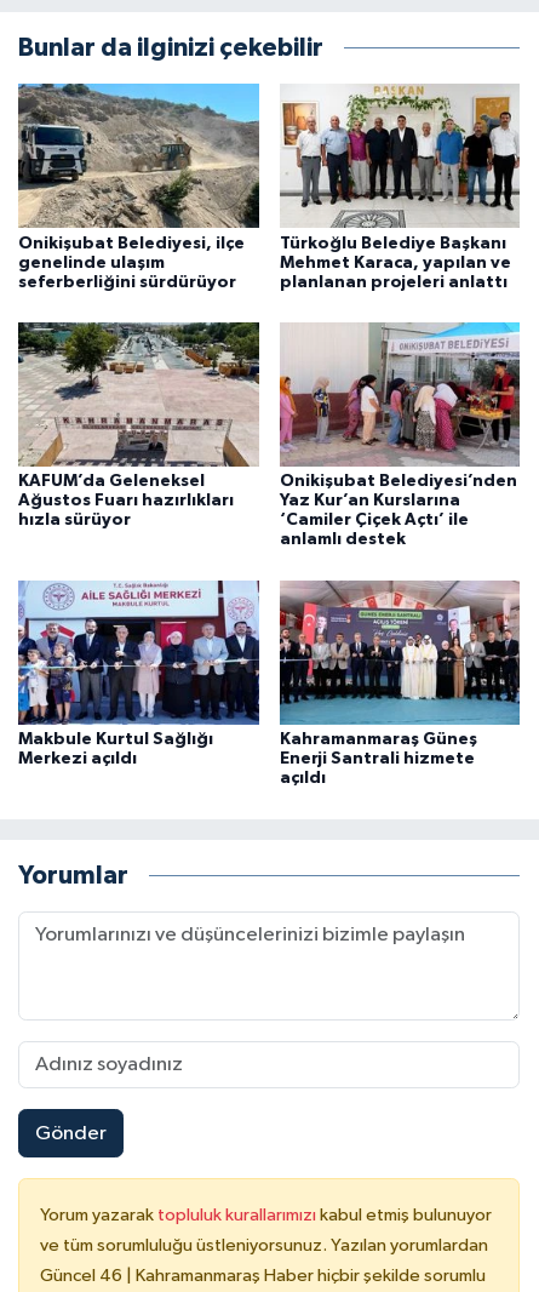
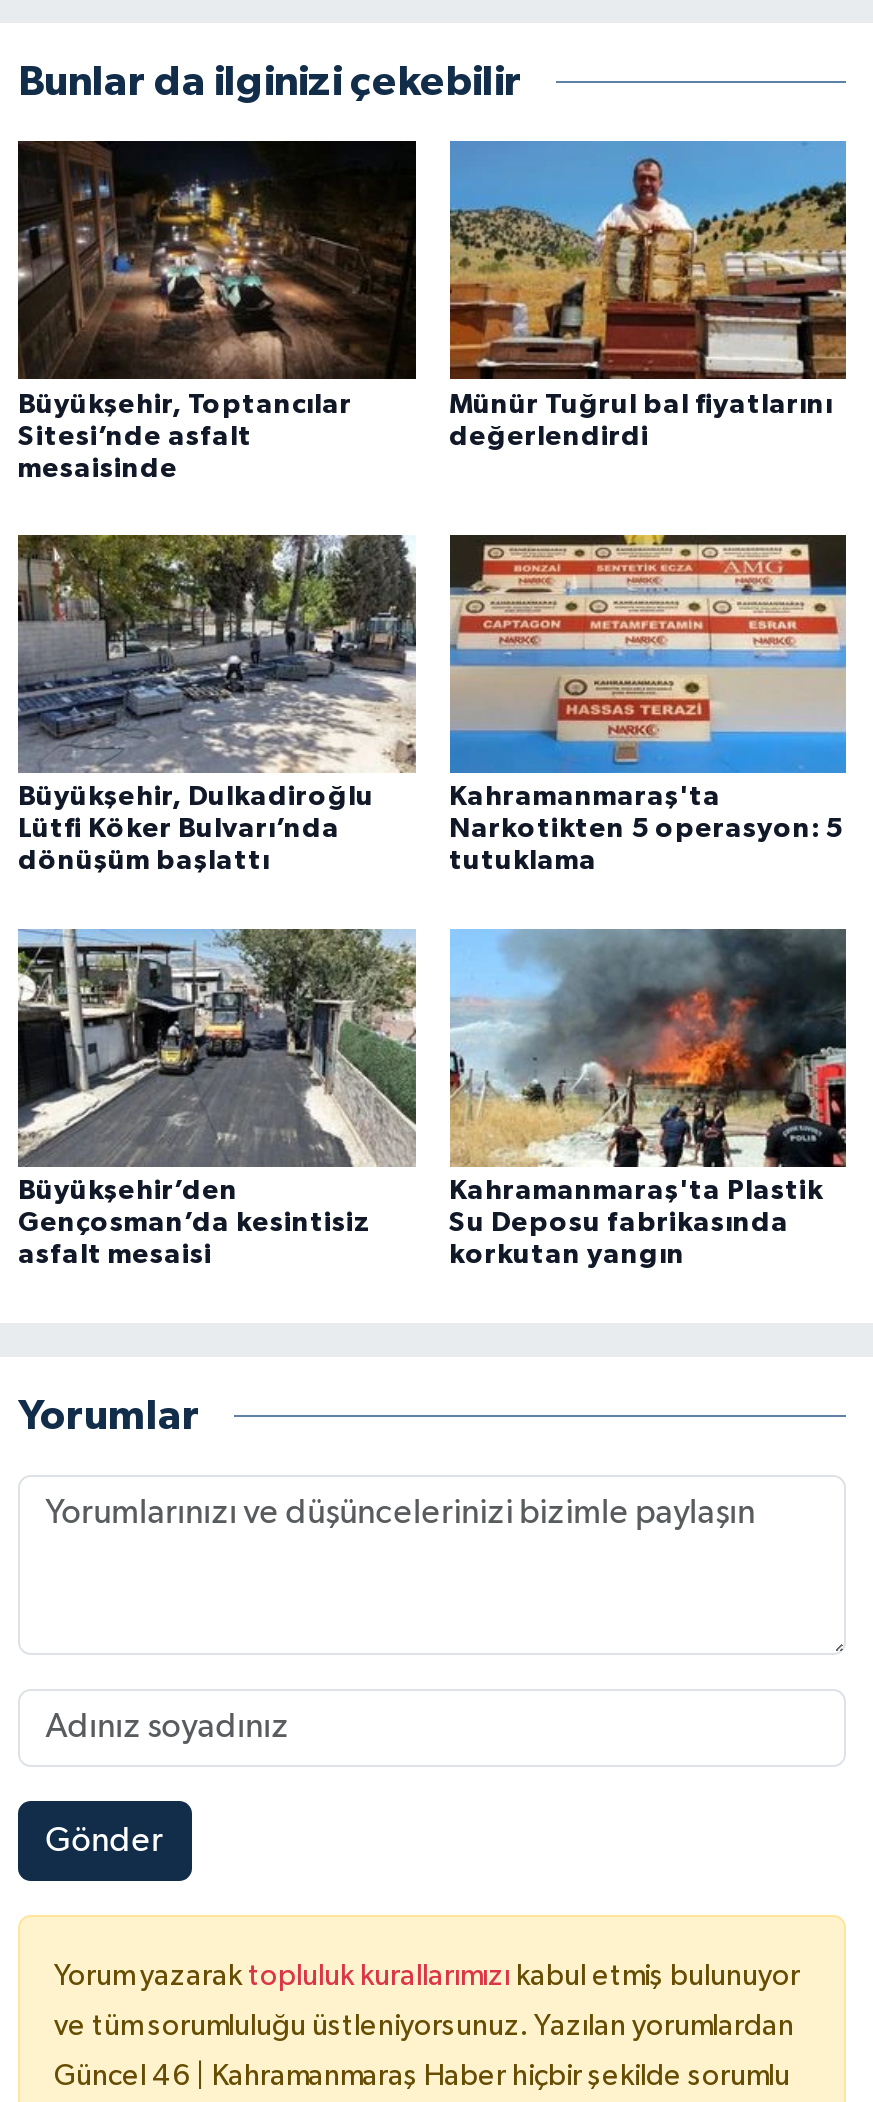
- [image]
- Onikişubat Belediyesi, ilçe
- genelinde ulaşım
- seferberliğini sürdürüyor
+ [image]
+ Büyükşehir, Toptancılar
+ Sitesi’nde asfalt
+ mesaisinde

- [image]
- Türkoğlu Belediye Başkanı
- Mehmet Karaca, yapılan ve
- planlanan projeleri anlattı
+ [image]
+ Münür Tuğrul bal fiyatlarını
+ değerlendirdi

- [image]
- KAFUM’da Geleneksel
- Ağustos Fuarı hazırlıkları
- hızla sürüyor
+ [image]
+ Büyükşehir, Dulkadiroğlu
+ Lütfi Köker Bulvarı’nda
+ dönüşüm başlattı

- [image]
- Onikişubat Belediyesi’nden
- Yaz Kur’an Kurslarına
- ‘Camiler Çiçek Açtı’ ile
- anlamlı destek
+ [image]
+ Kahramanmaraş'ta
+ Narkotikten 5 operasyon: 5
+ tutuklama

- [image]
- Makbule Kurtul Sağlığı
- Merkezi açıldı
+ [image]
+ Büyükşehir’den
+ Gençosman’da kesintisiz
+ asfalt mesaisi

- [image]
- Kahramanmaraş Güneş
- Enerji Santrali hizmete
- açıldı
+ [image]
+ Kahramanmaraş'ta Plastik
+ Su Deposu fabrikasında
+ korkutan yangın
